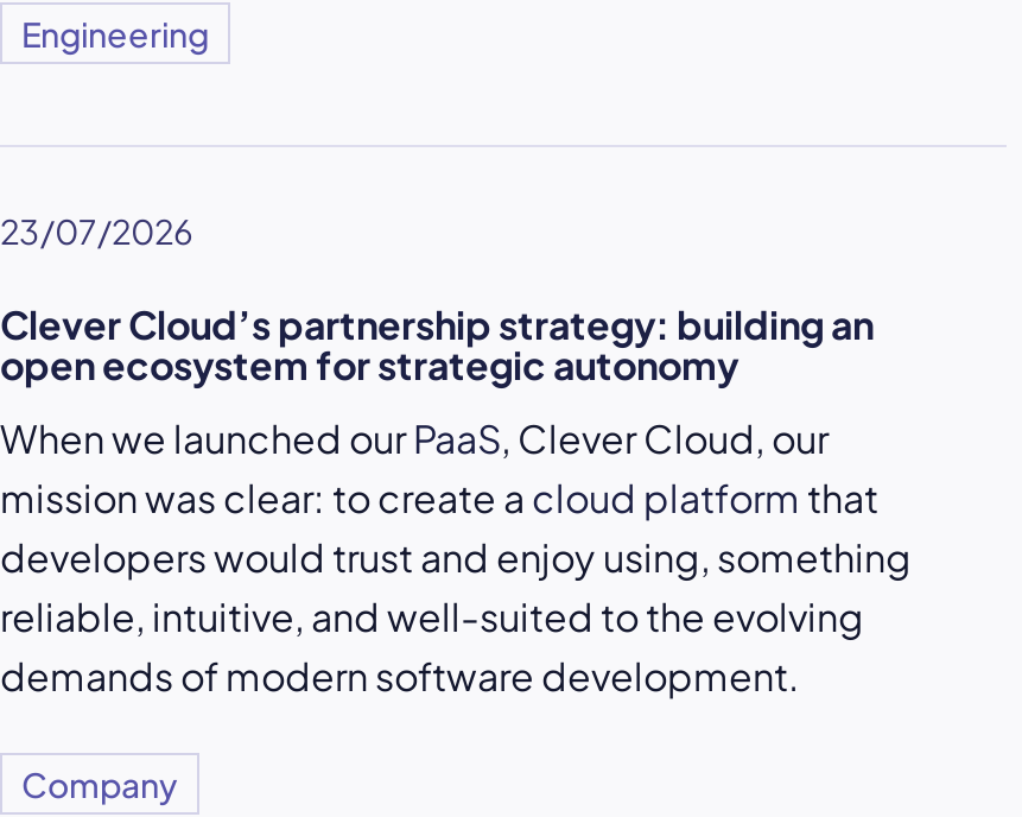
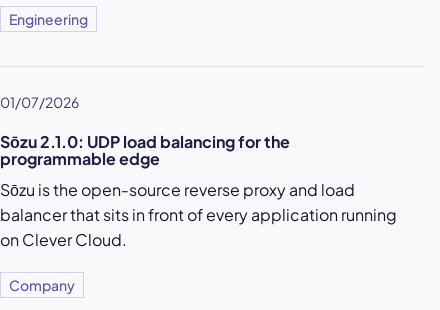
- 23/07/2026
+ 01/07/2026

- Clever Cloud’s partnership strategy: building an
- open ecosystem for strategic autonomy
+ Sōzu 2.1.0: UDP load balancing for the
+ programmable edge

- When we launched our PaaS, Clever Cloud, our
- mission was clear: to create a cloud platform that
- developers would trust and enjoy using, something
- reliable, intuitive, and well-suited to the evolving
- demands of modern software development.
+ Sōzu is the open-source reverse proxy and load
+ balancer that sits in front of every application running
+ on Clever Cloud.
